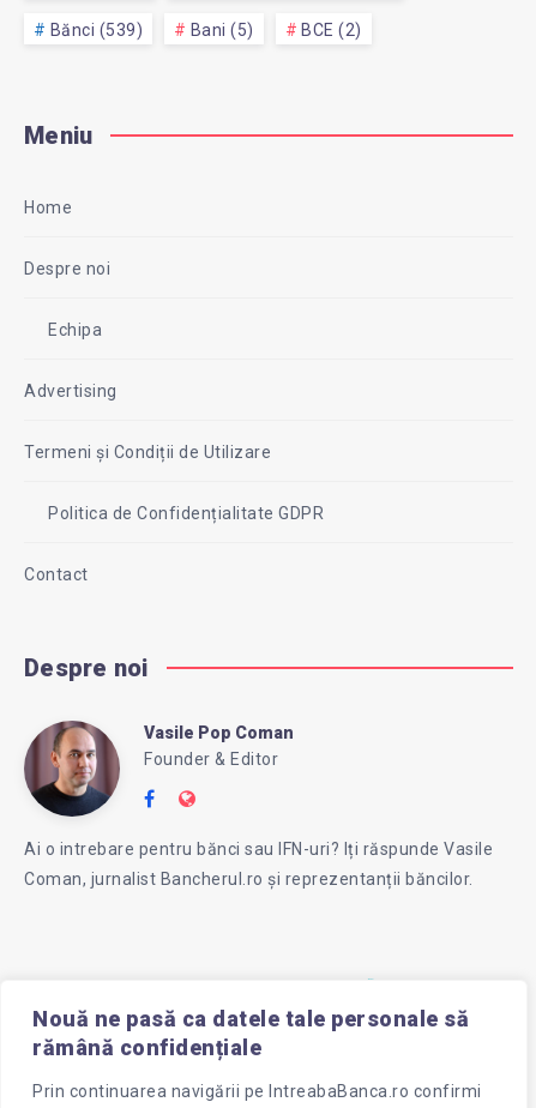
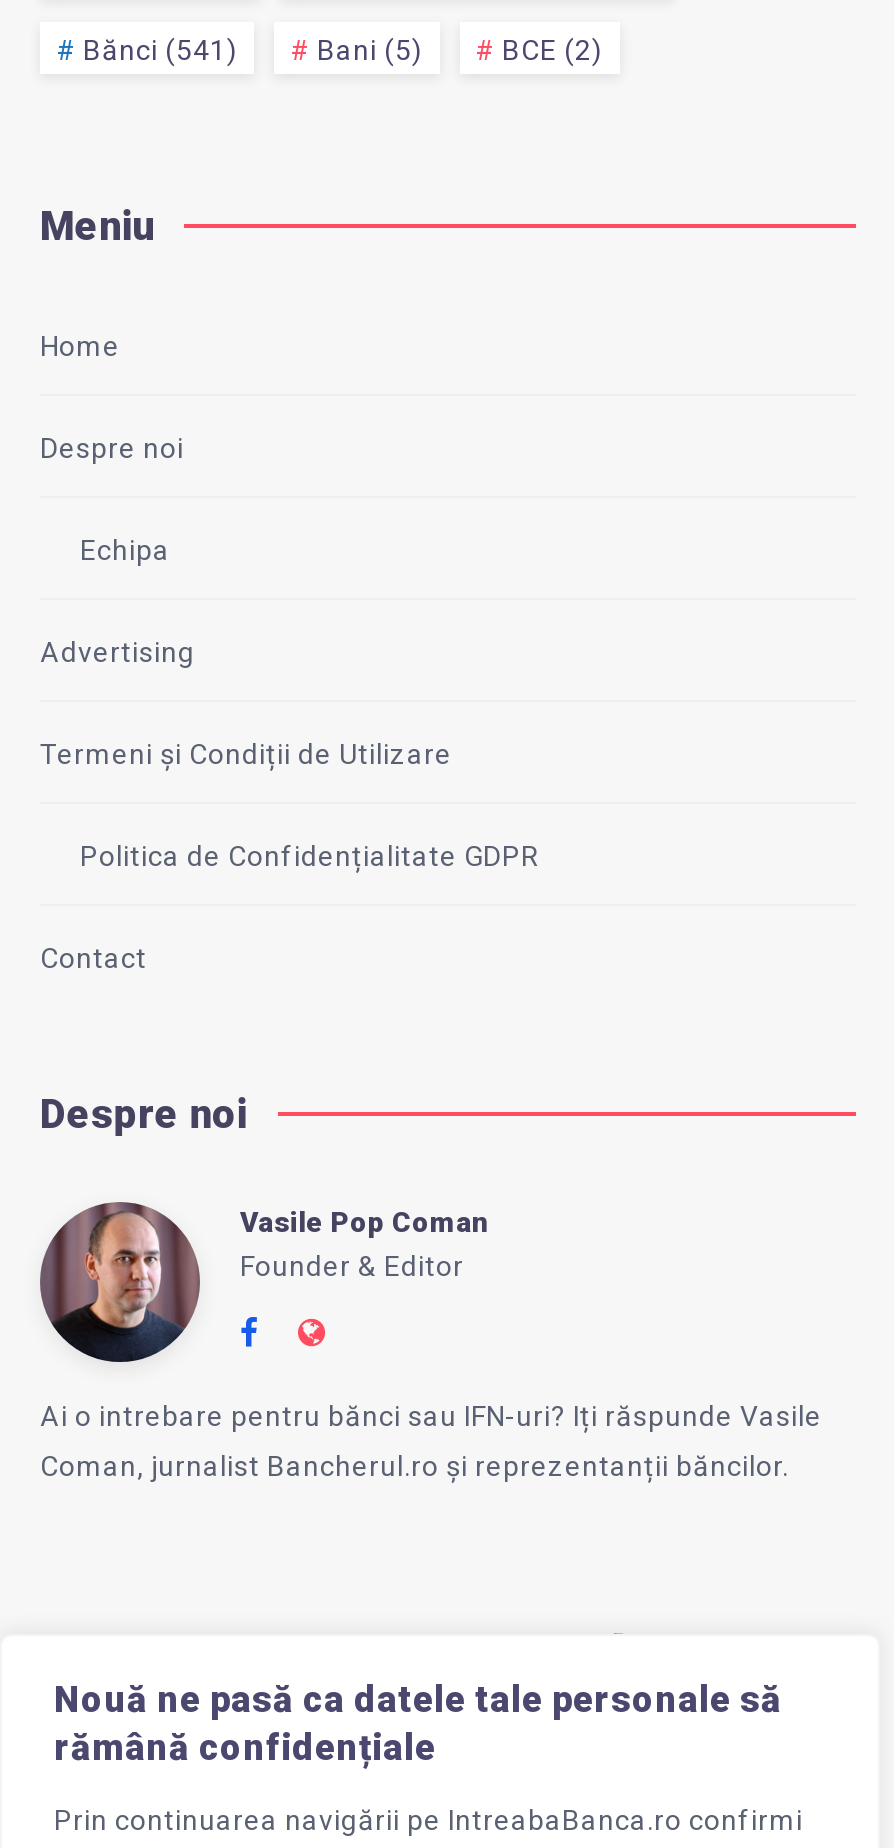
- Bănci (539)
+ Bănci (541)
